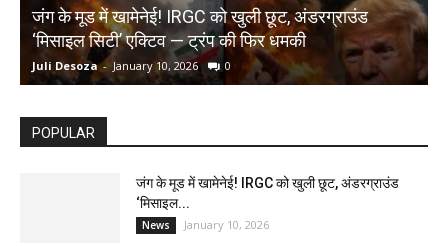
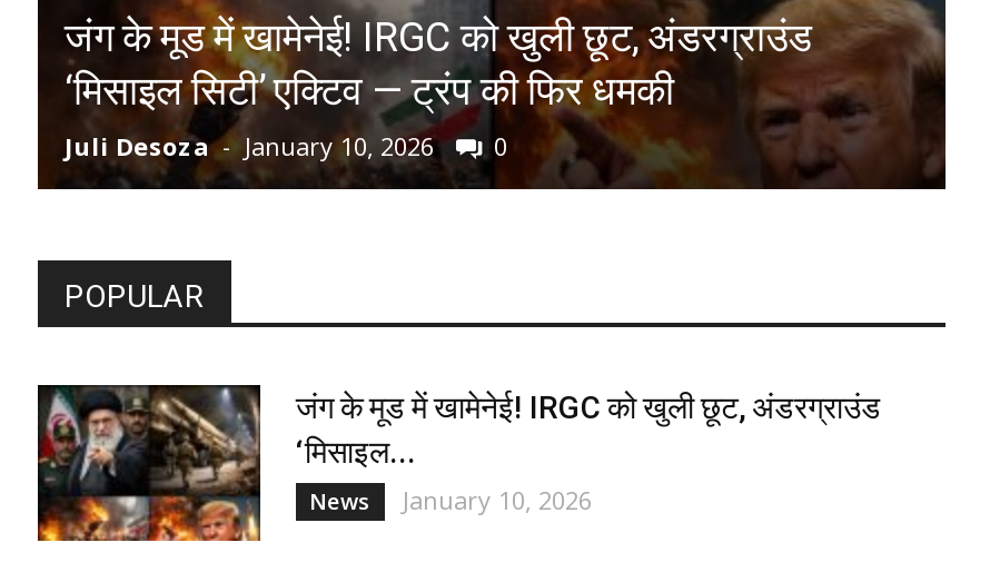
+ [image]
